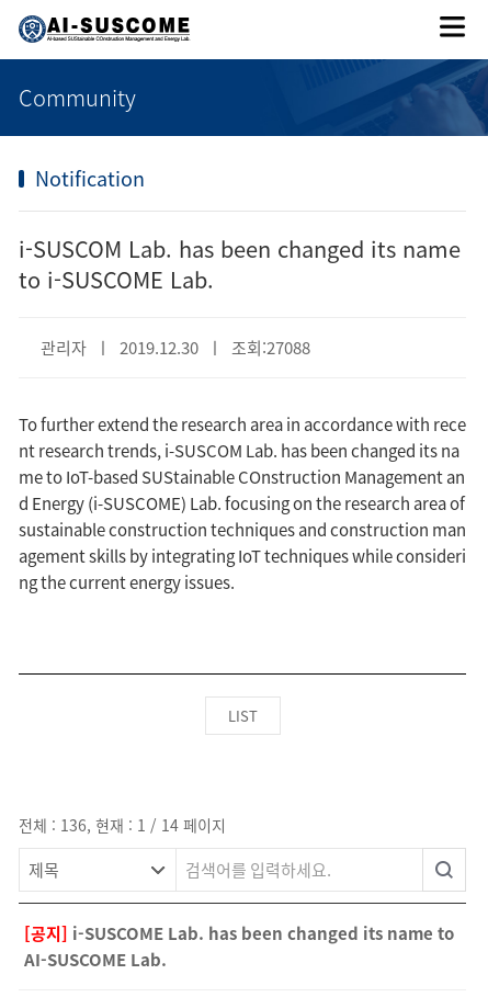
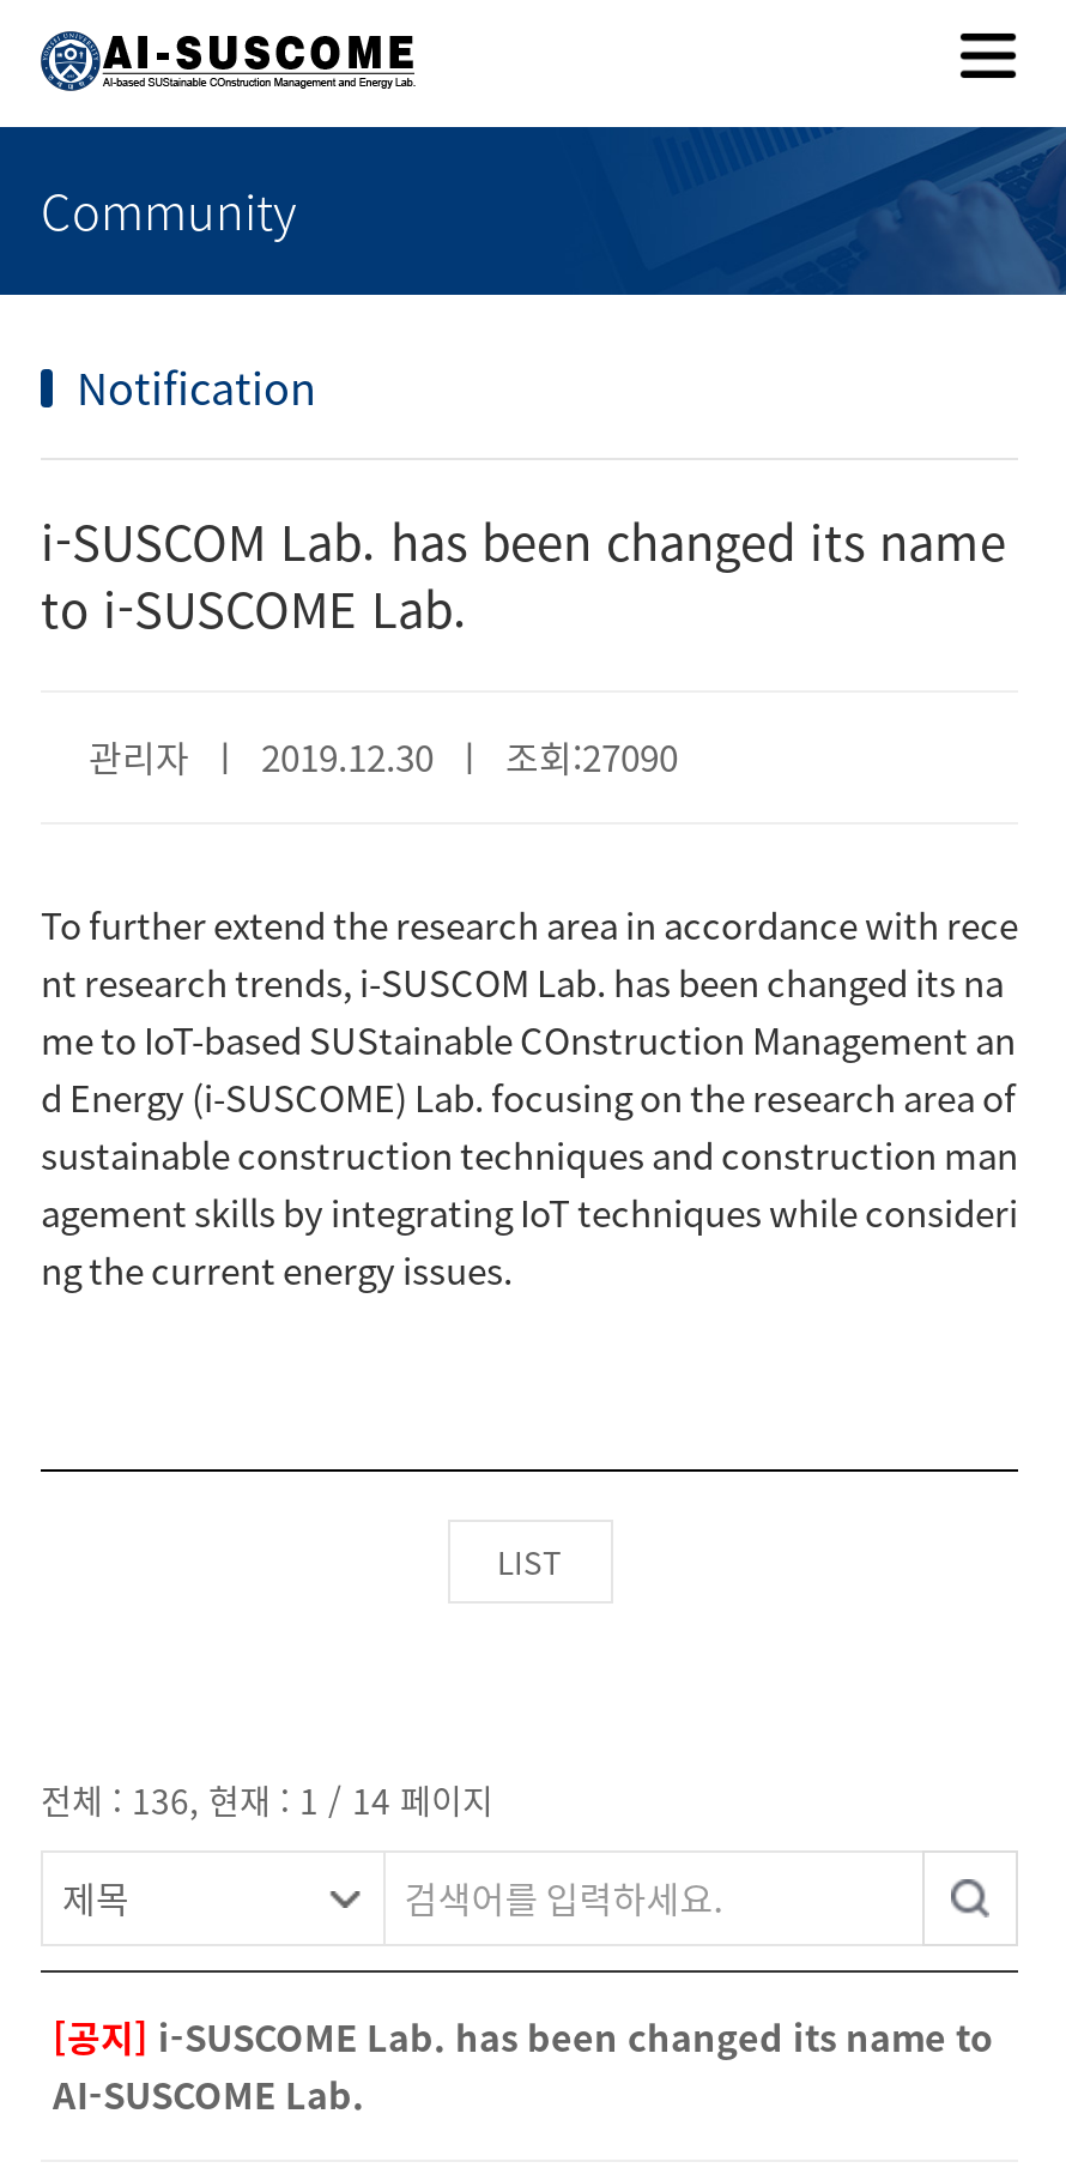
- 관리자 ㅣ 2019.12.30 ㅣ 조회:27088
+ 관리자 ㅣ 2019.12.30 ㅣ 조회:27090
